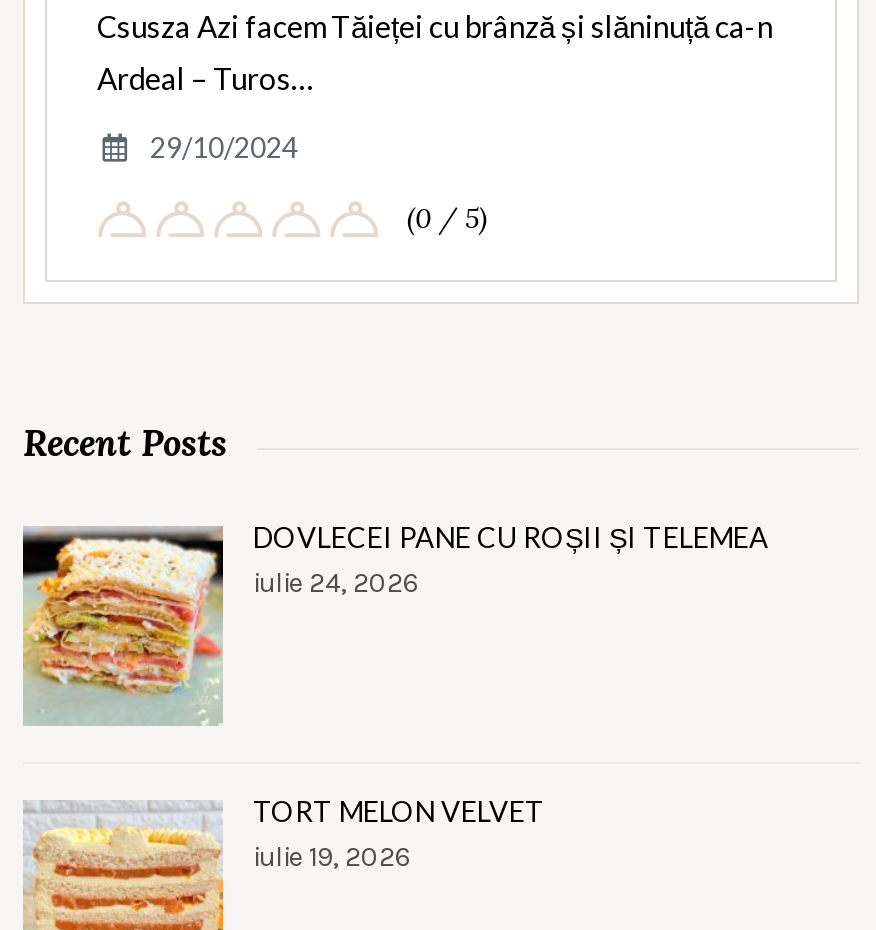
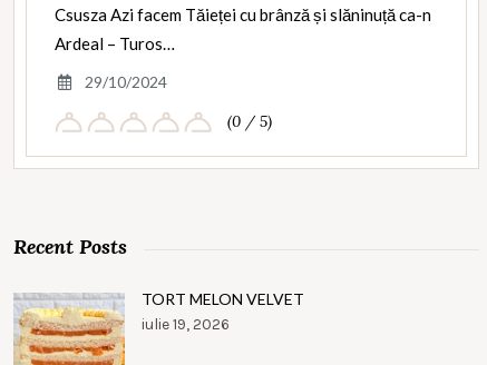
- [image]
- DOVLECEI PANE CU ROȘII ȘI TELEMEA
- iulie 24, 2026
